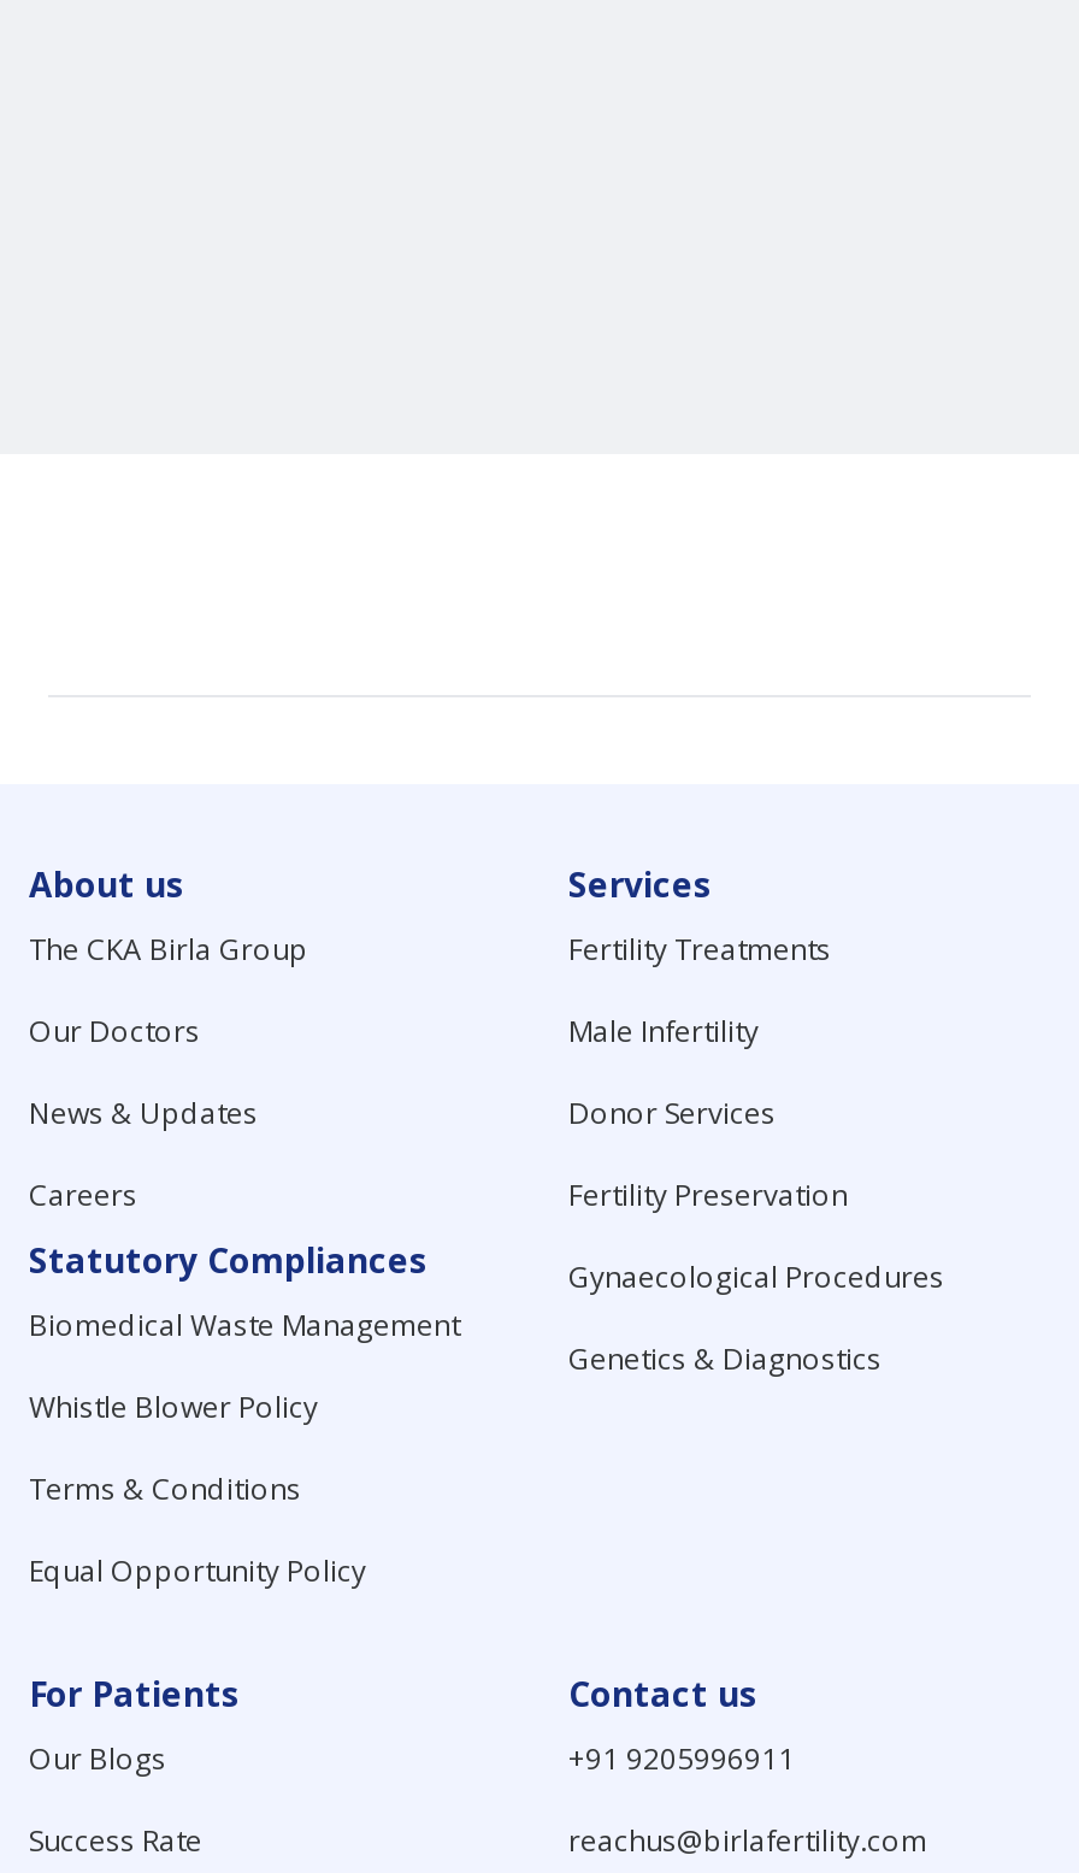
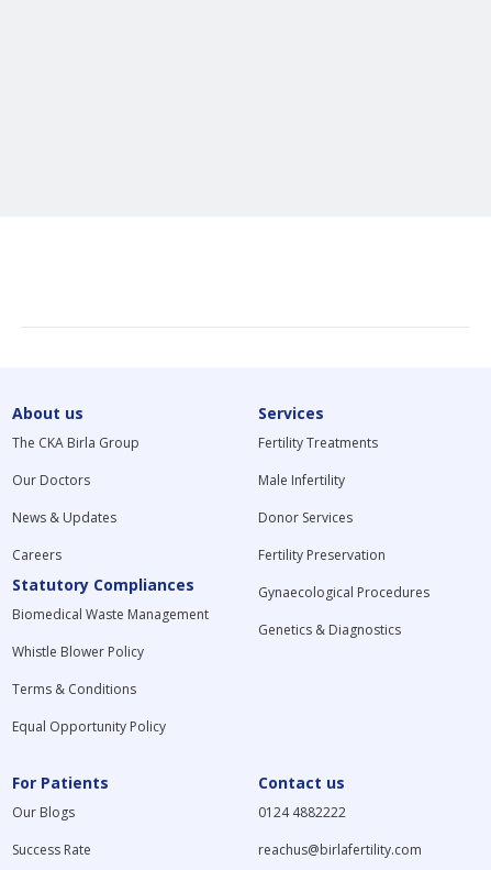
- +91 9205996911
+ 0124 4882222
